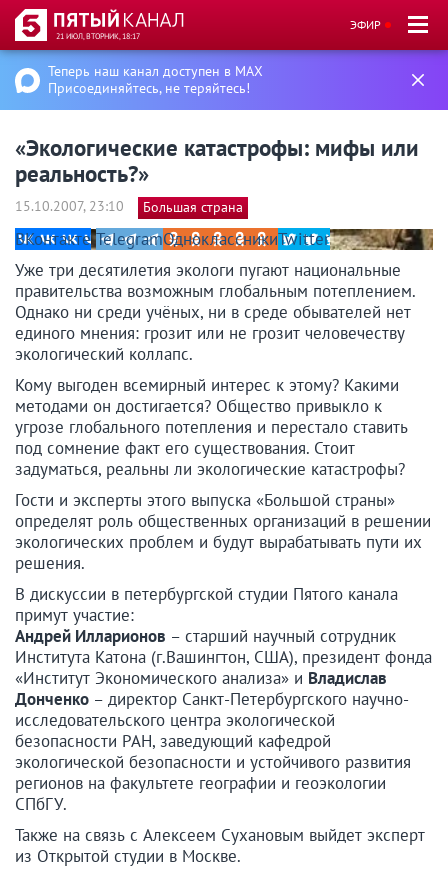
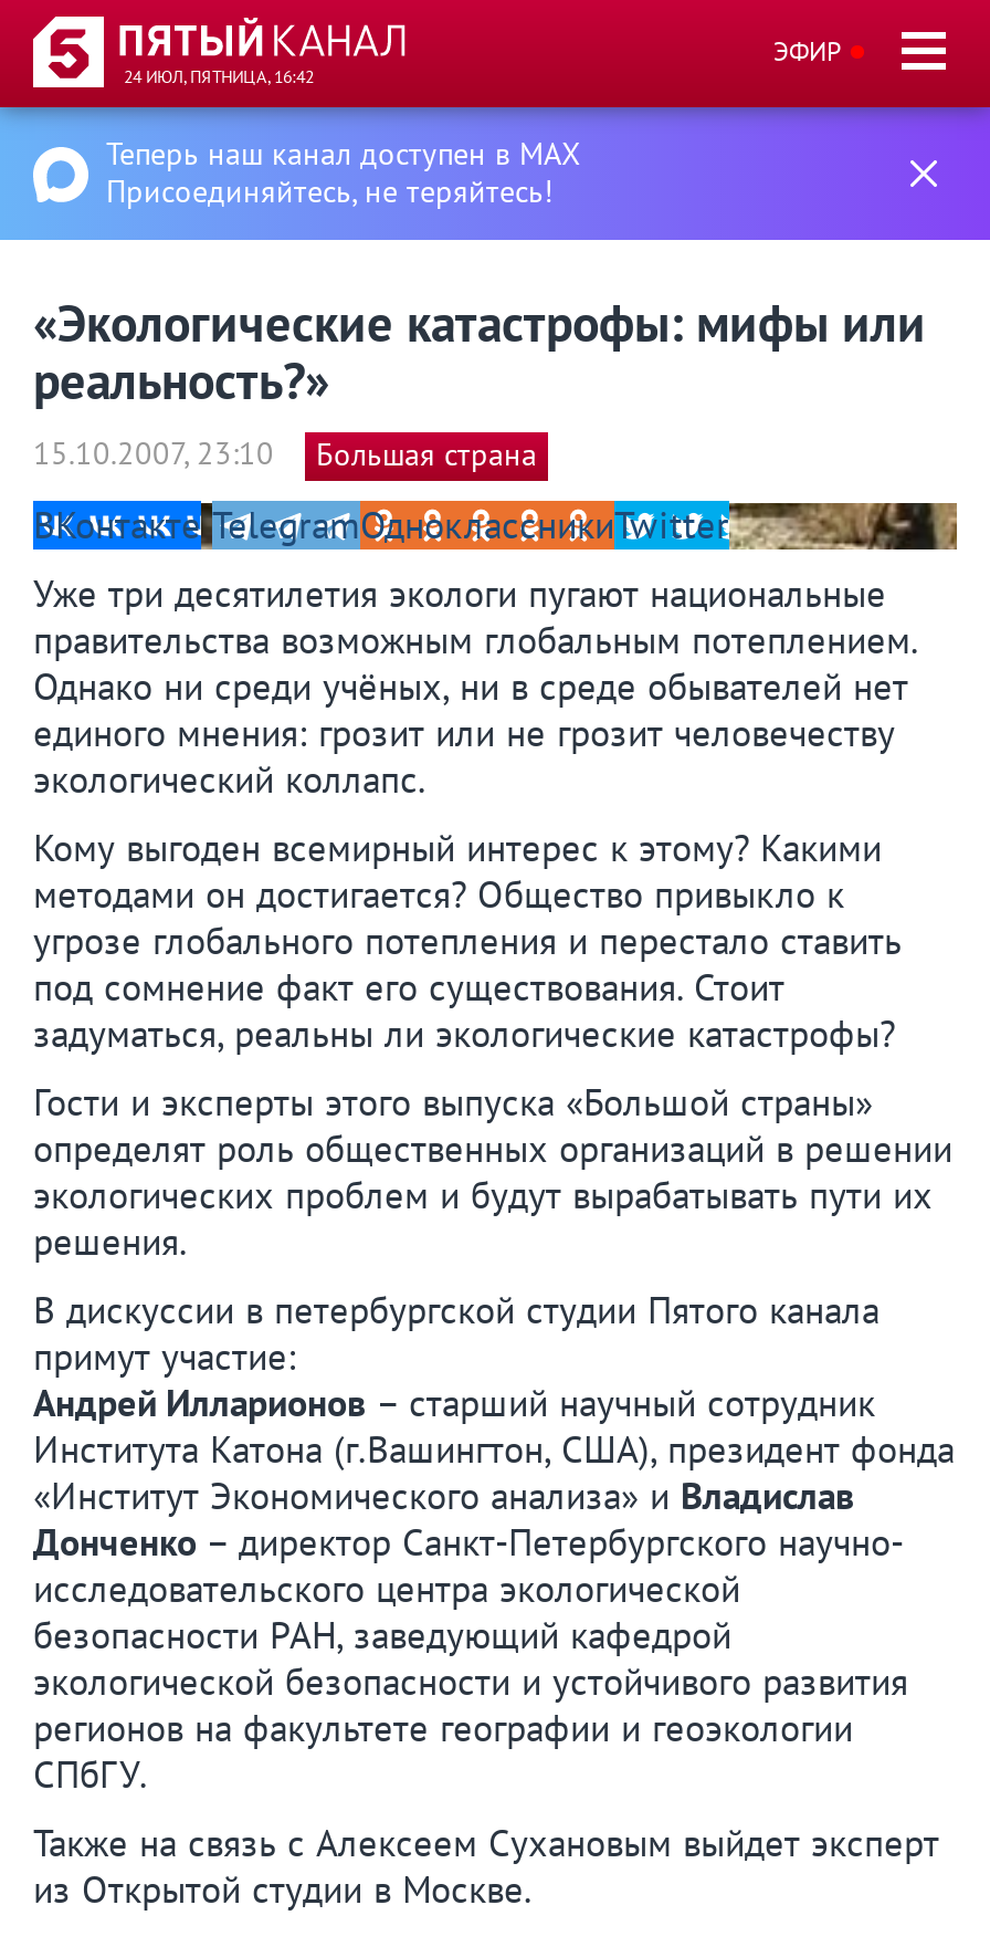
- 21 ИЮЛ, ВТОРНИК, 18:17
+ 24 ИЮЛ, ПЯТНИЦА, 16:42
